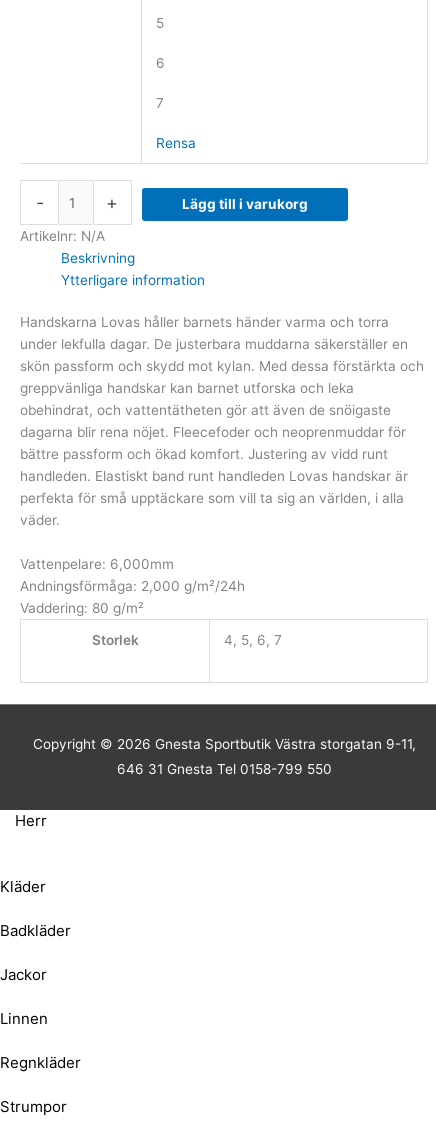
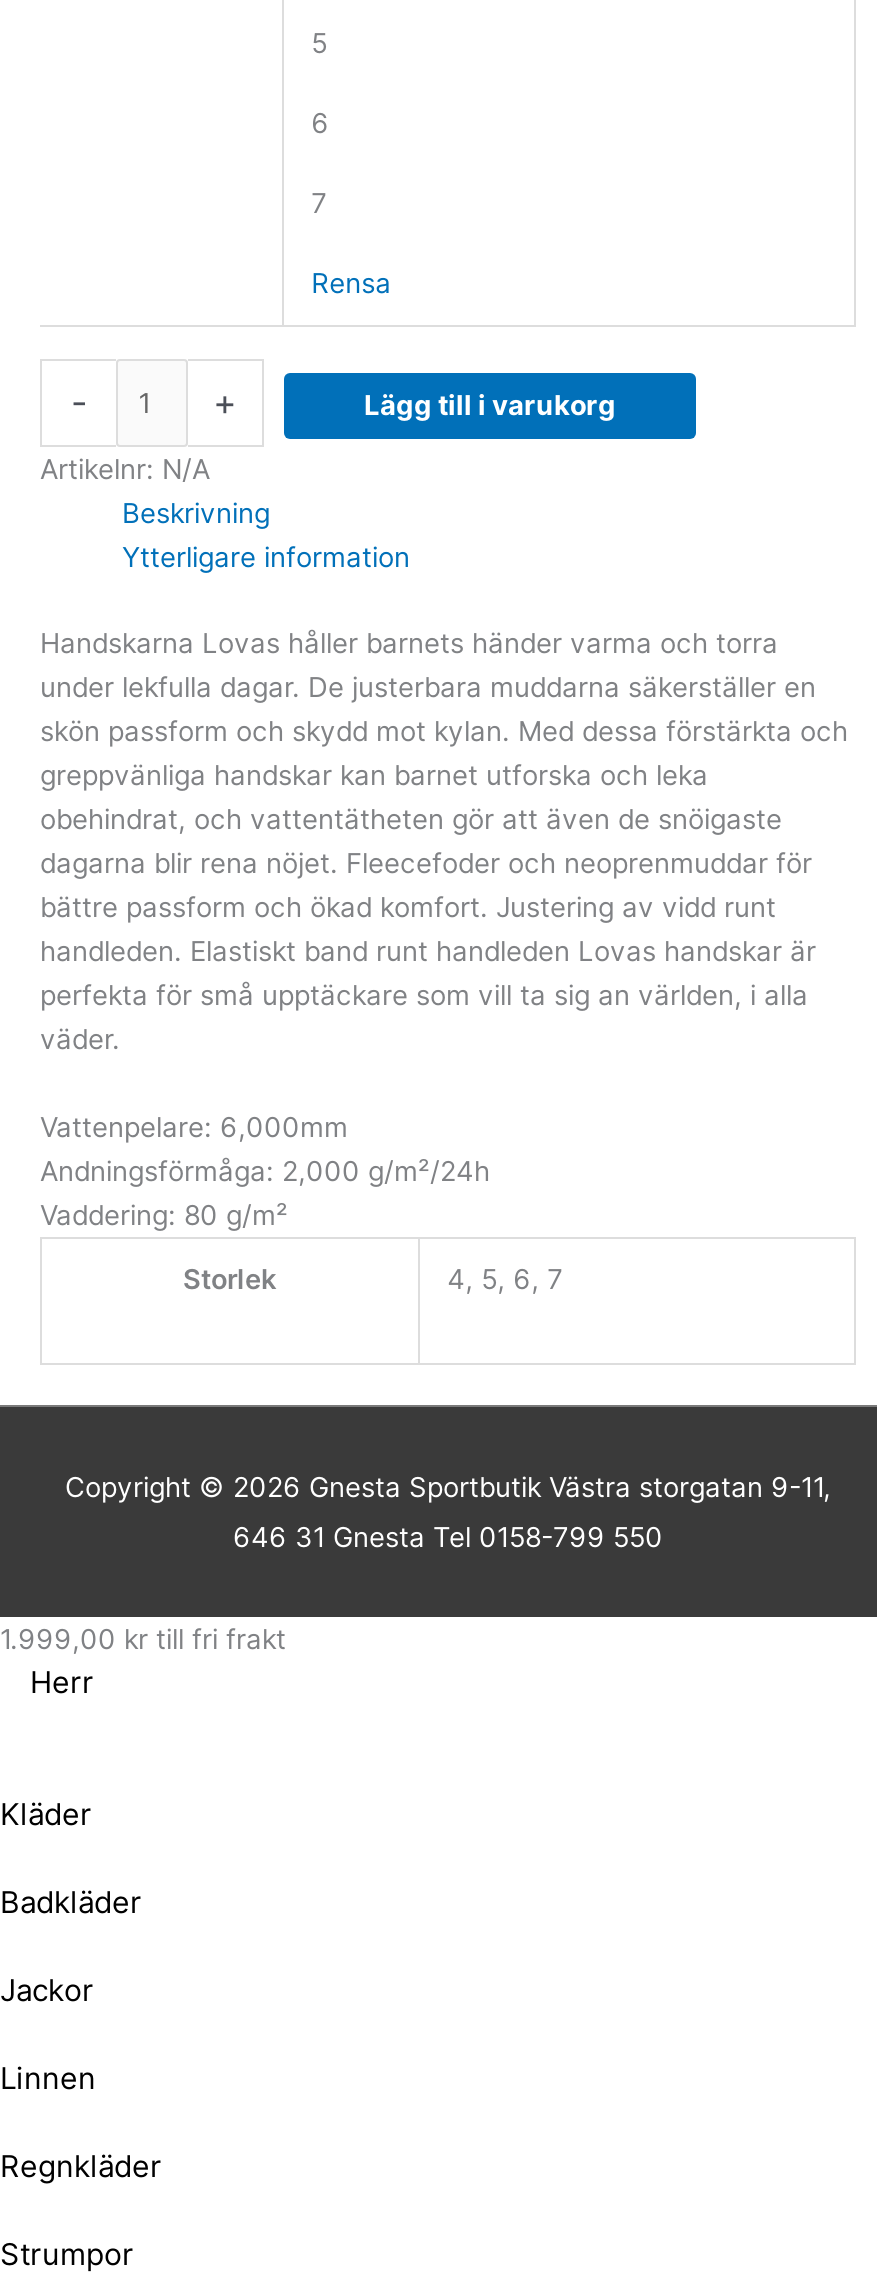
+ 1.999,00 kr till fri frakt
